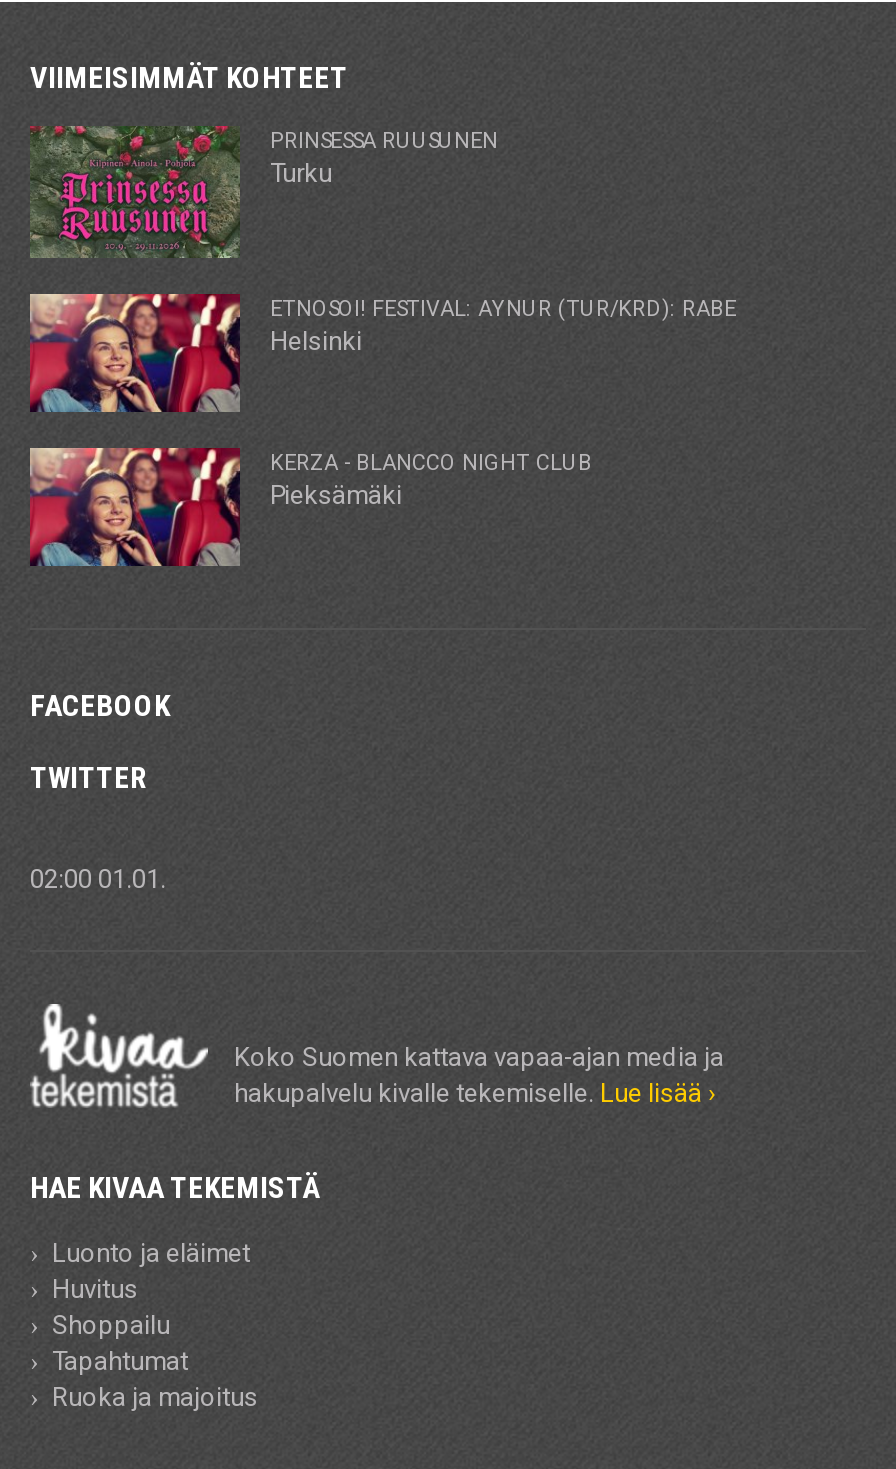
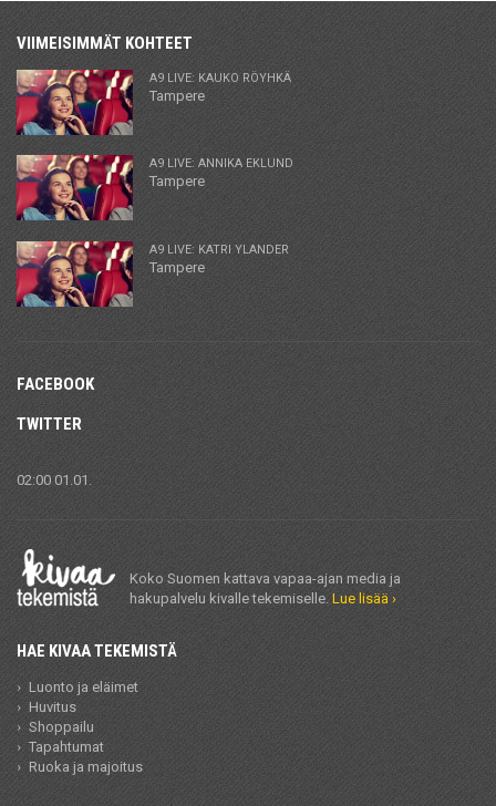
- [image]
- PRINSESSA RUUSUNEN
- Turku
+ [image]
+ A9 LIVE: KAUKO RÖYHKÄ
+ Tampere

- ETNOSOI! FESTIVAL: AYNUR (TUR/KRD): RABE
- Helsinki
+ A9 LIVE: ANNIKA EKLUND
+ Tampere

- KERZA - BLANCCO NIGHT CLUB
- Pieksämäki
+ A9 LIVE: KATRI YLANDER
+ Tampere
